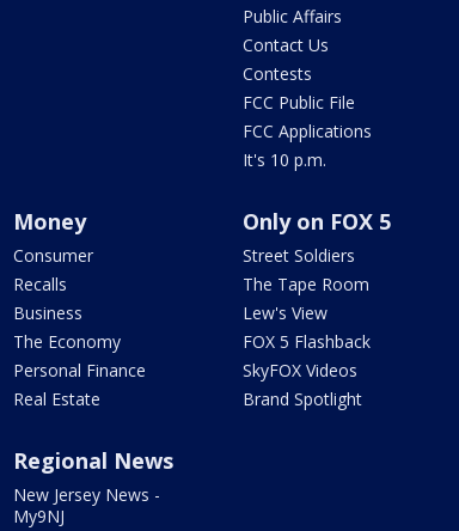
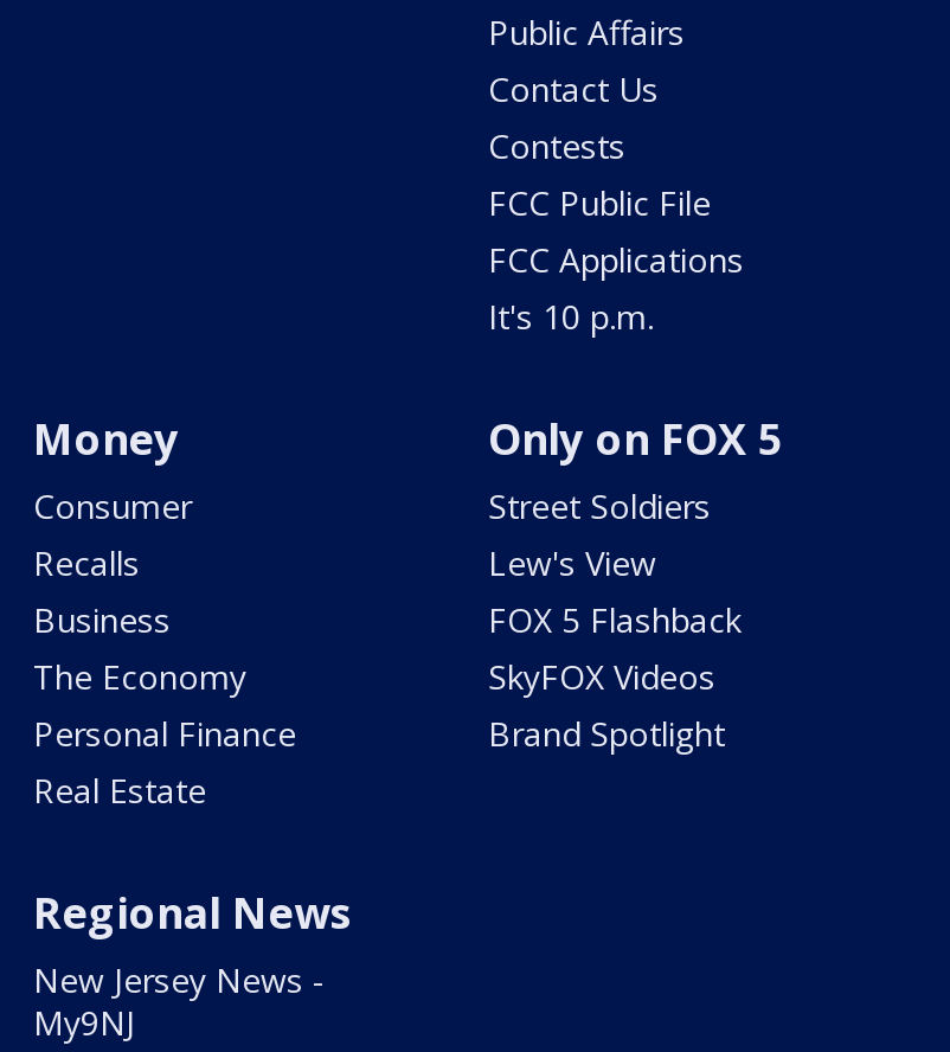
- The Tape Room

moved up: Lew's View | FOX 5 Flashback | SkyFOX Videos | Brand Spotlight
